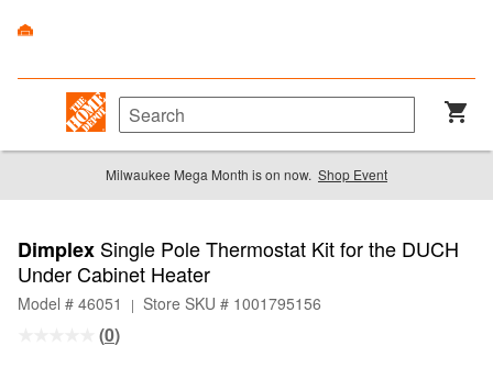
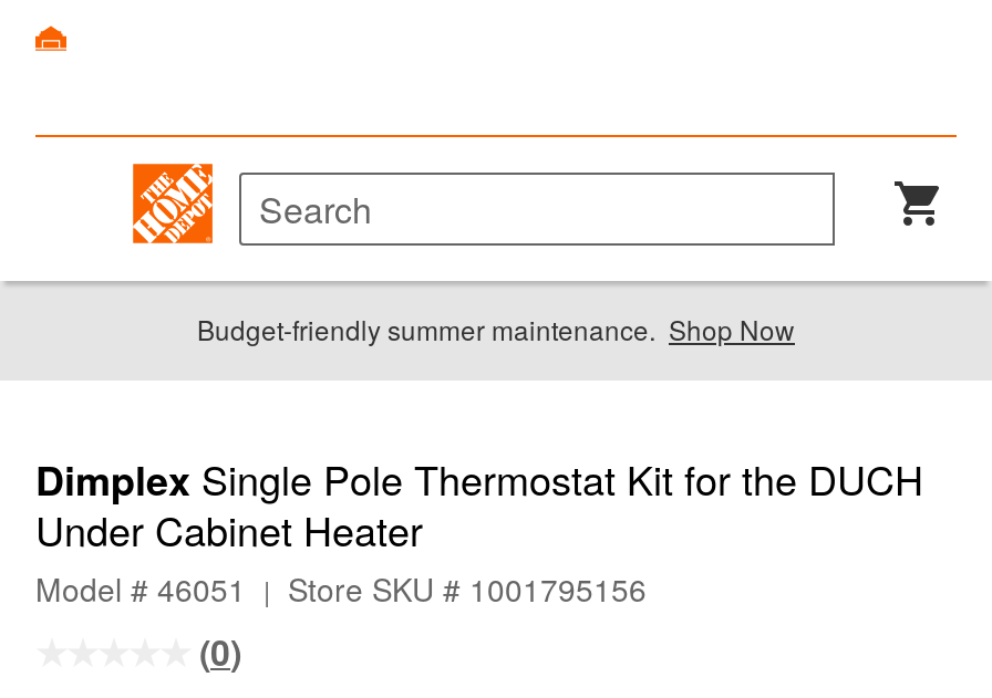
- Milwaukee Mega Month is on now. Shop Event
+ Budget-friendly summer maintenance. Shop Now
